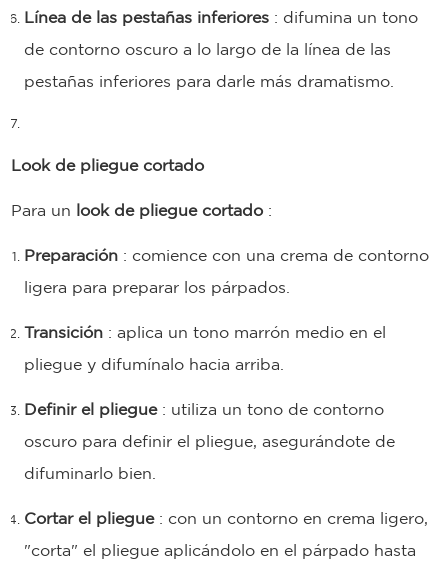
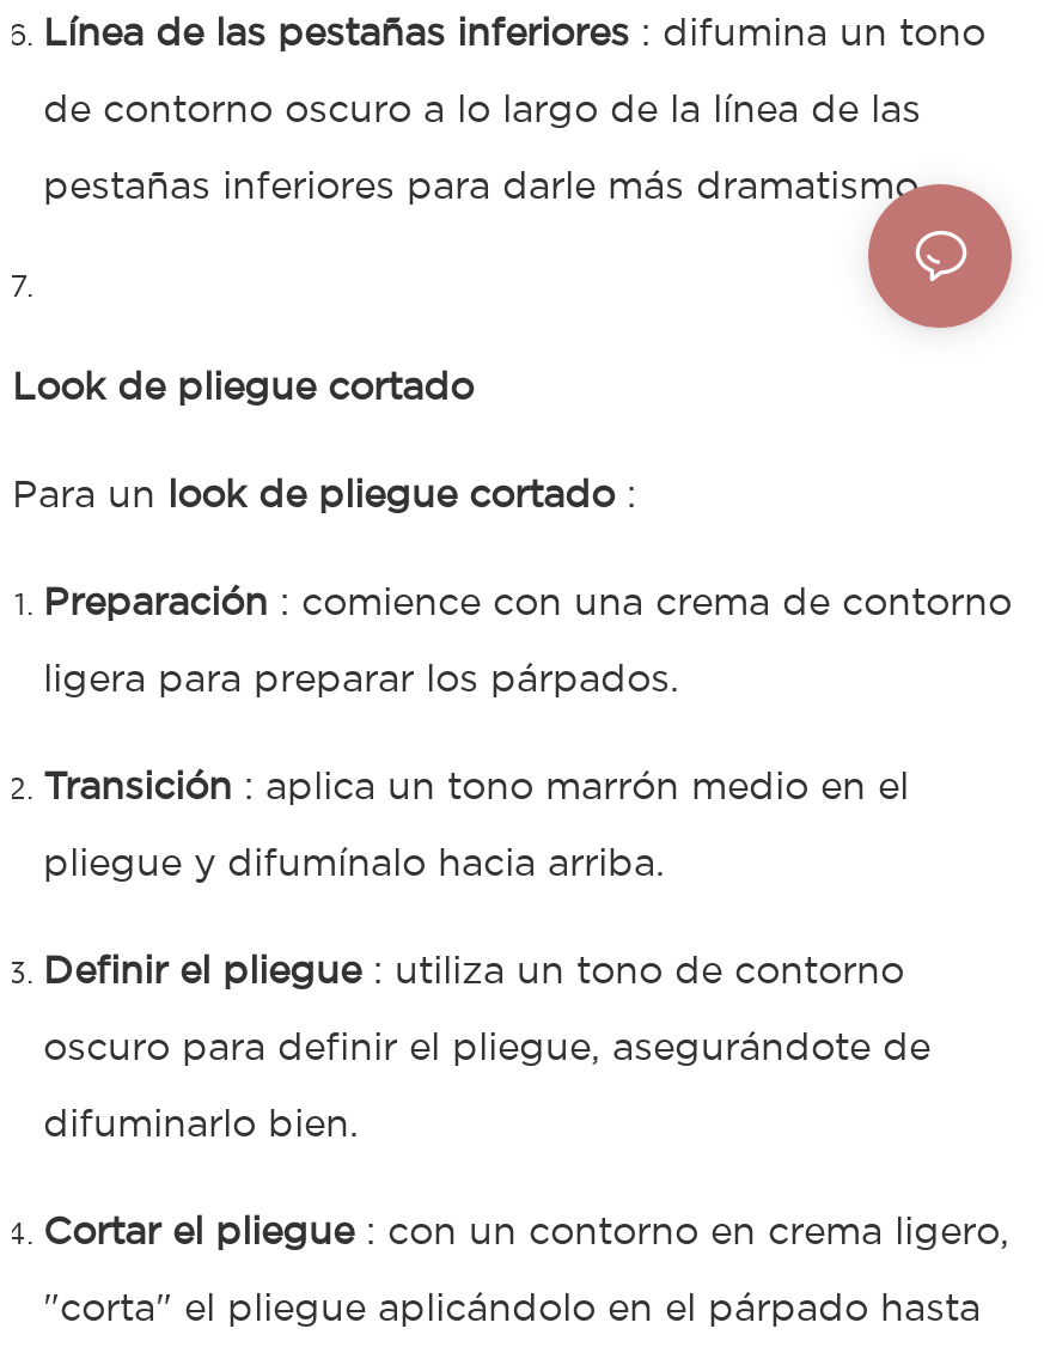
+ [image]
